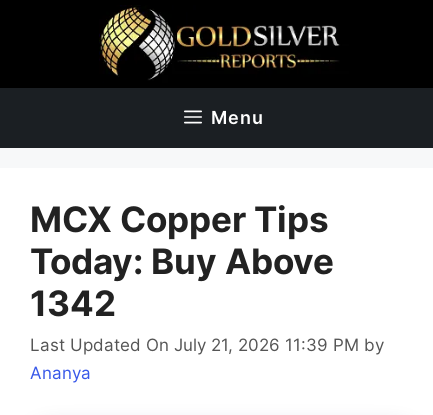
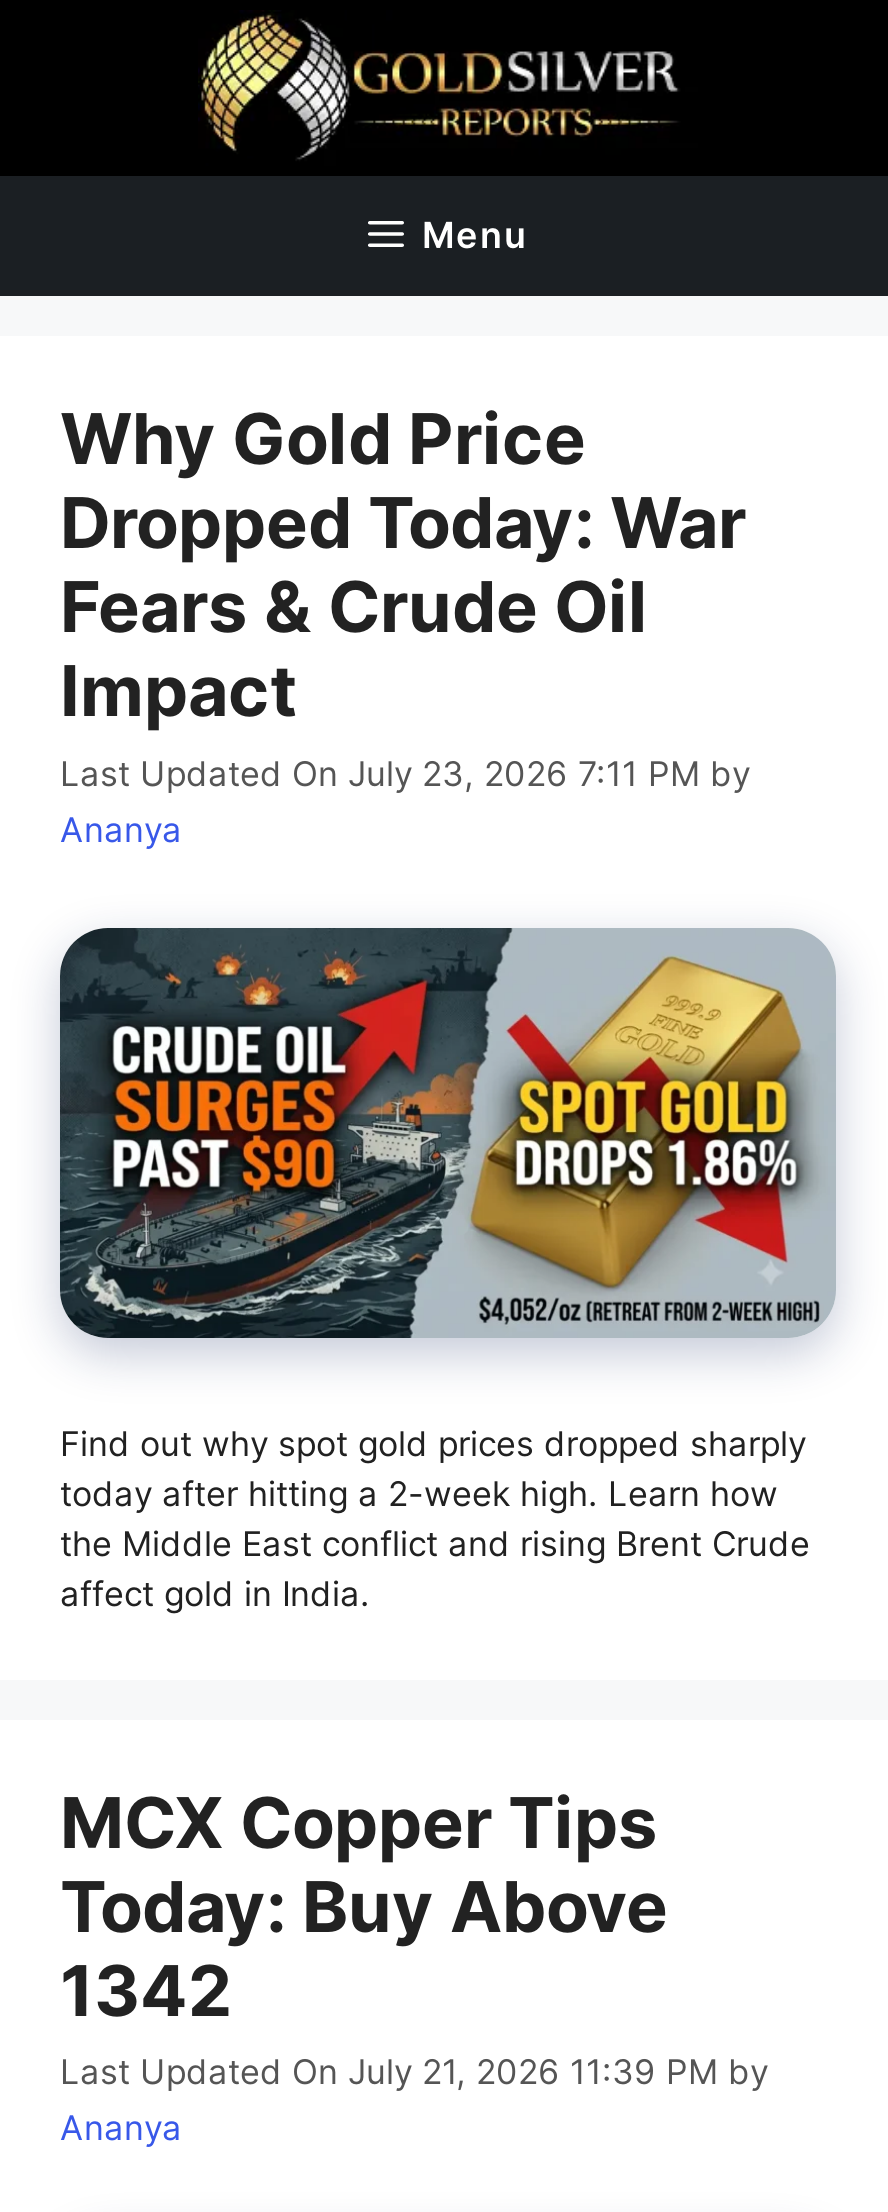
+ [image]
+ Find out why spot gold prices dropped sharply
+ today after hitting a 2-week high. Learn how
+ the Middle East conflict and rising Brent Crude
+ affect gold in India.

+ Why Gold Price
+ Dropped Today: War
+ Fears & Crude Oil
+ Impact
+ Last Updated On July 23, 2026 7:11 PM by
+ Ananya
